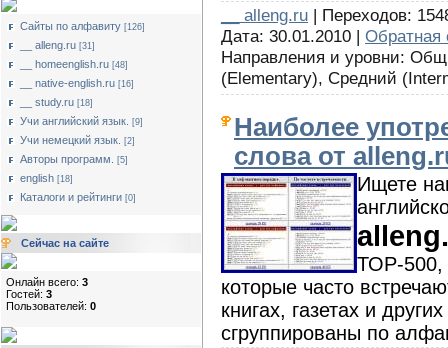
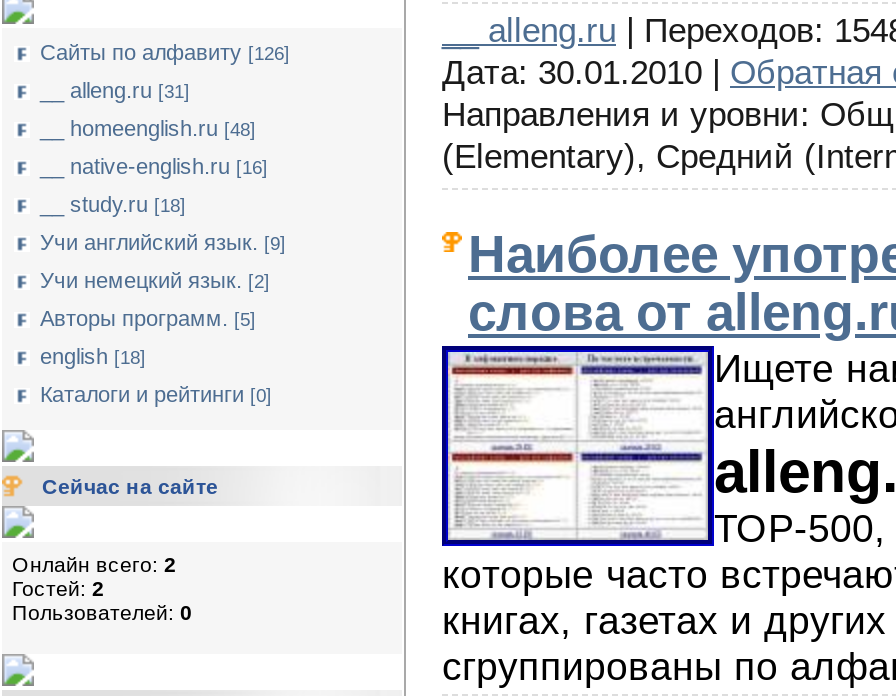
- Онлайн всего: 3
+ Онлайн всего: 2

- Гостей: 3
+ Гостей: 2
